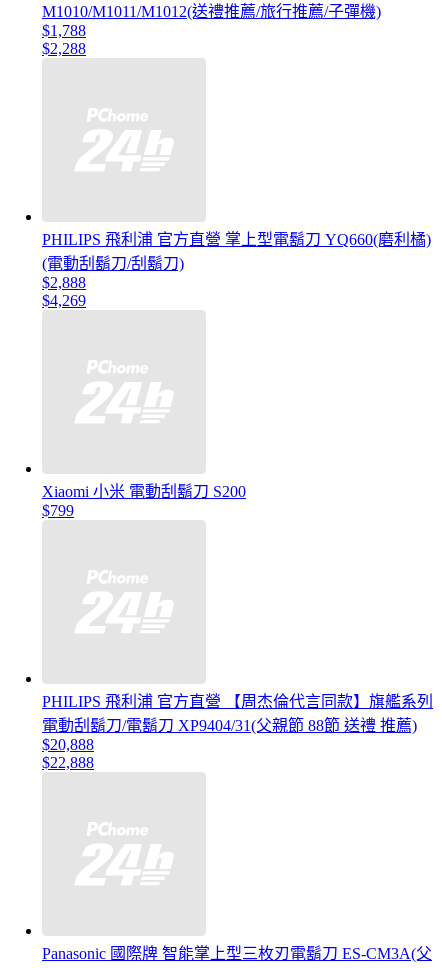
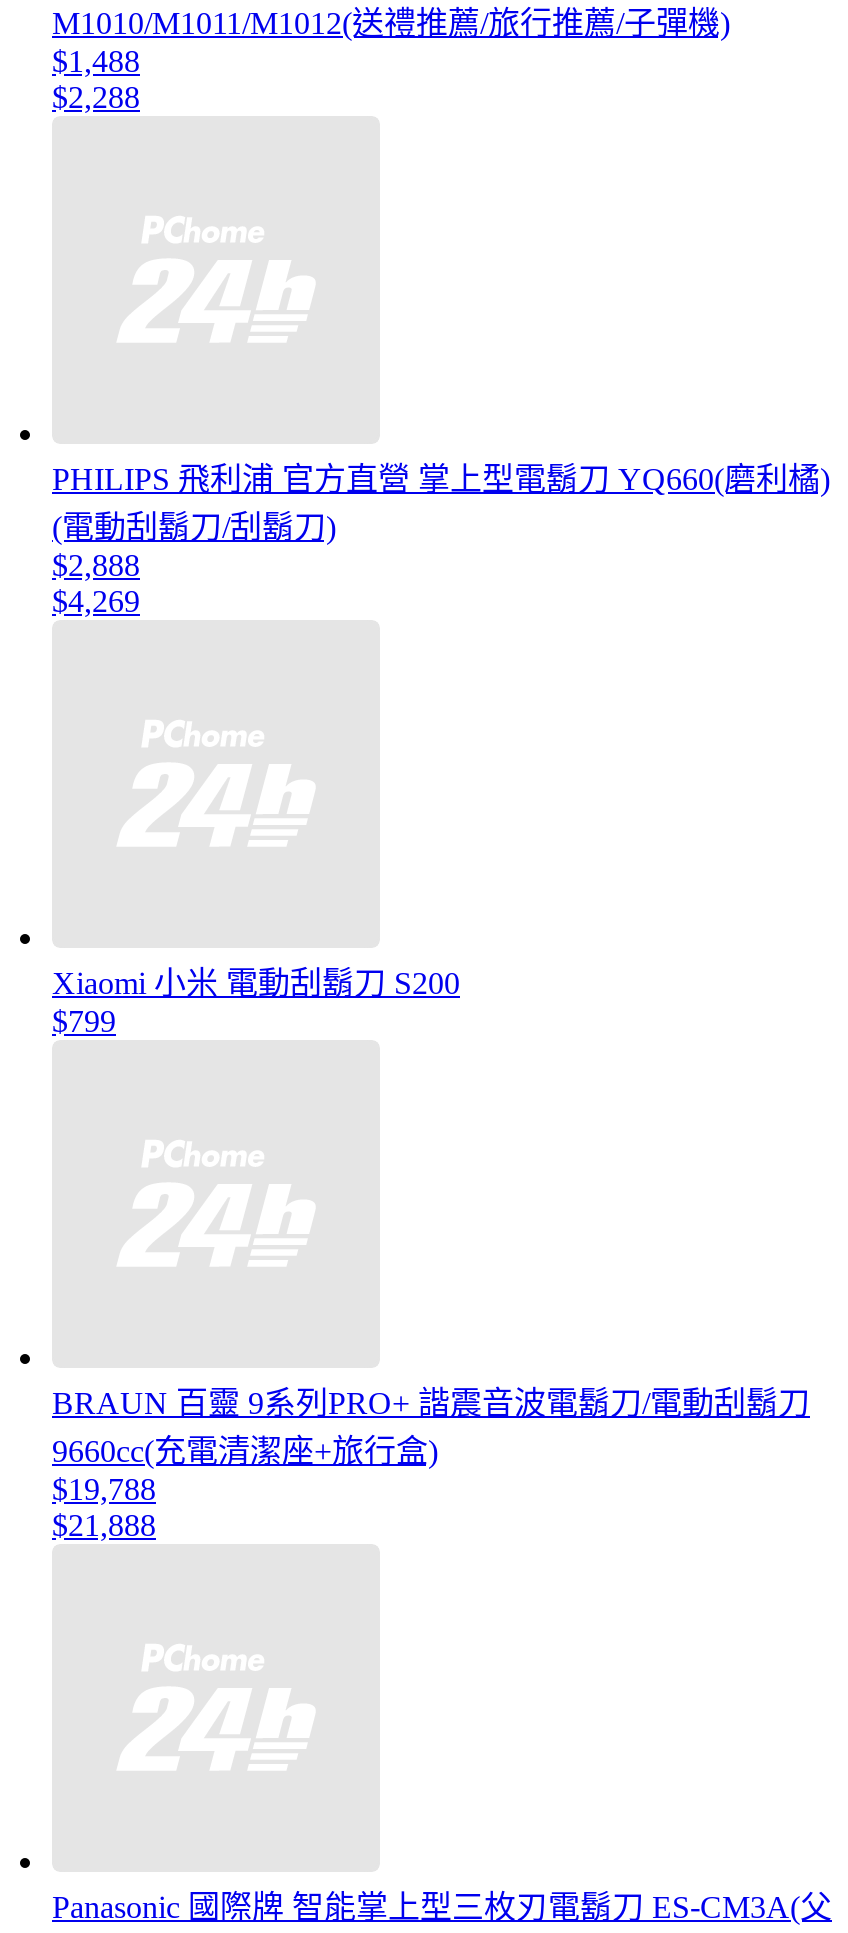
- $1,788
+ $1,488

- PHILIPS 飛利浦 官方直營 【周杰倫代言同款】旗艦系列
- 電動刮鬍刀/電鬍刀 XP9404/31(父親節 88節 送禮 推薦)
- $20,888
- $22,888
+ BRAUN 百靈 9系列PRO+ 諧震音波電鬍刀/電動刮鬍刀
+ 9660cc(充電清潔座+旅行盒)
+ $19,788
+ $21,888
